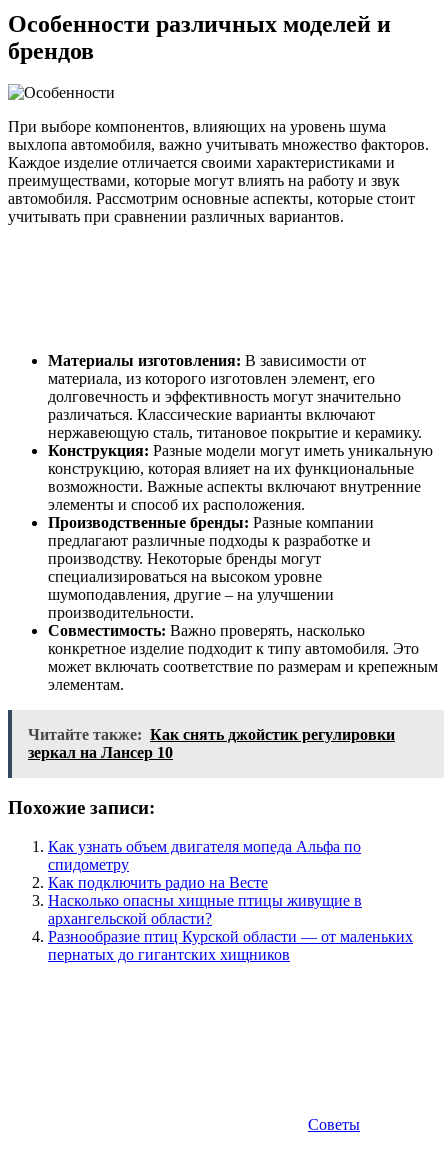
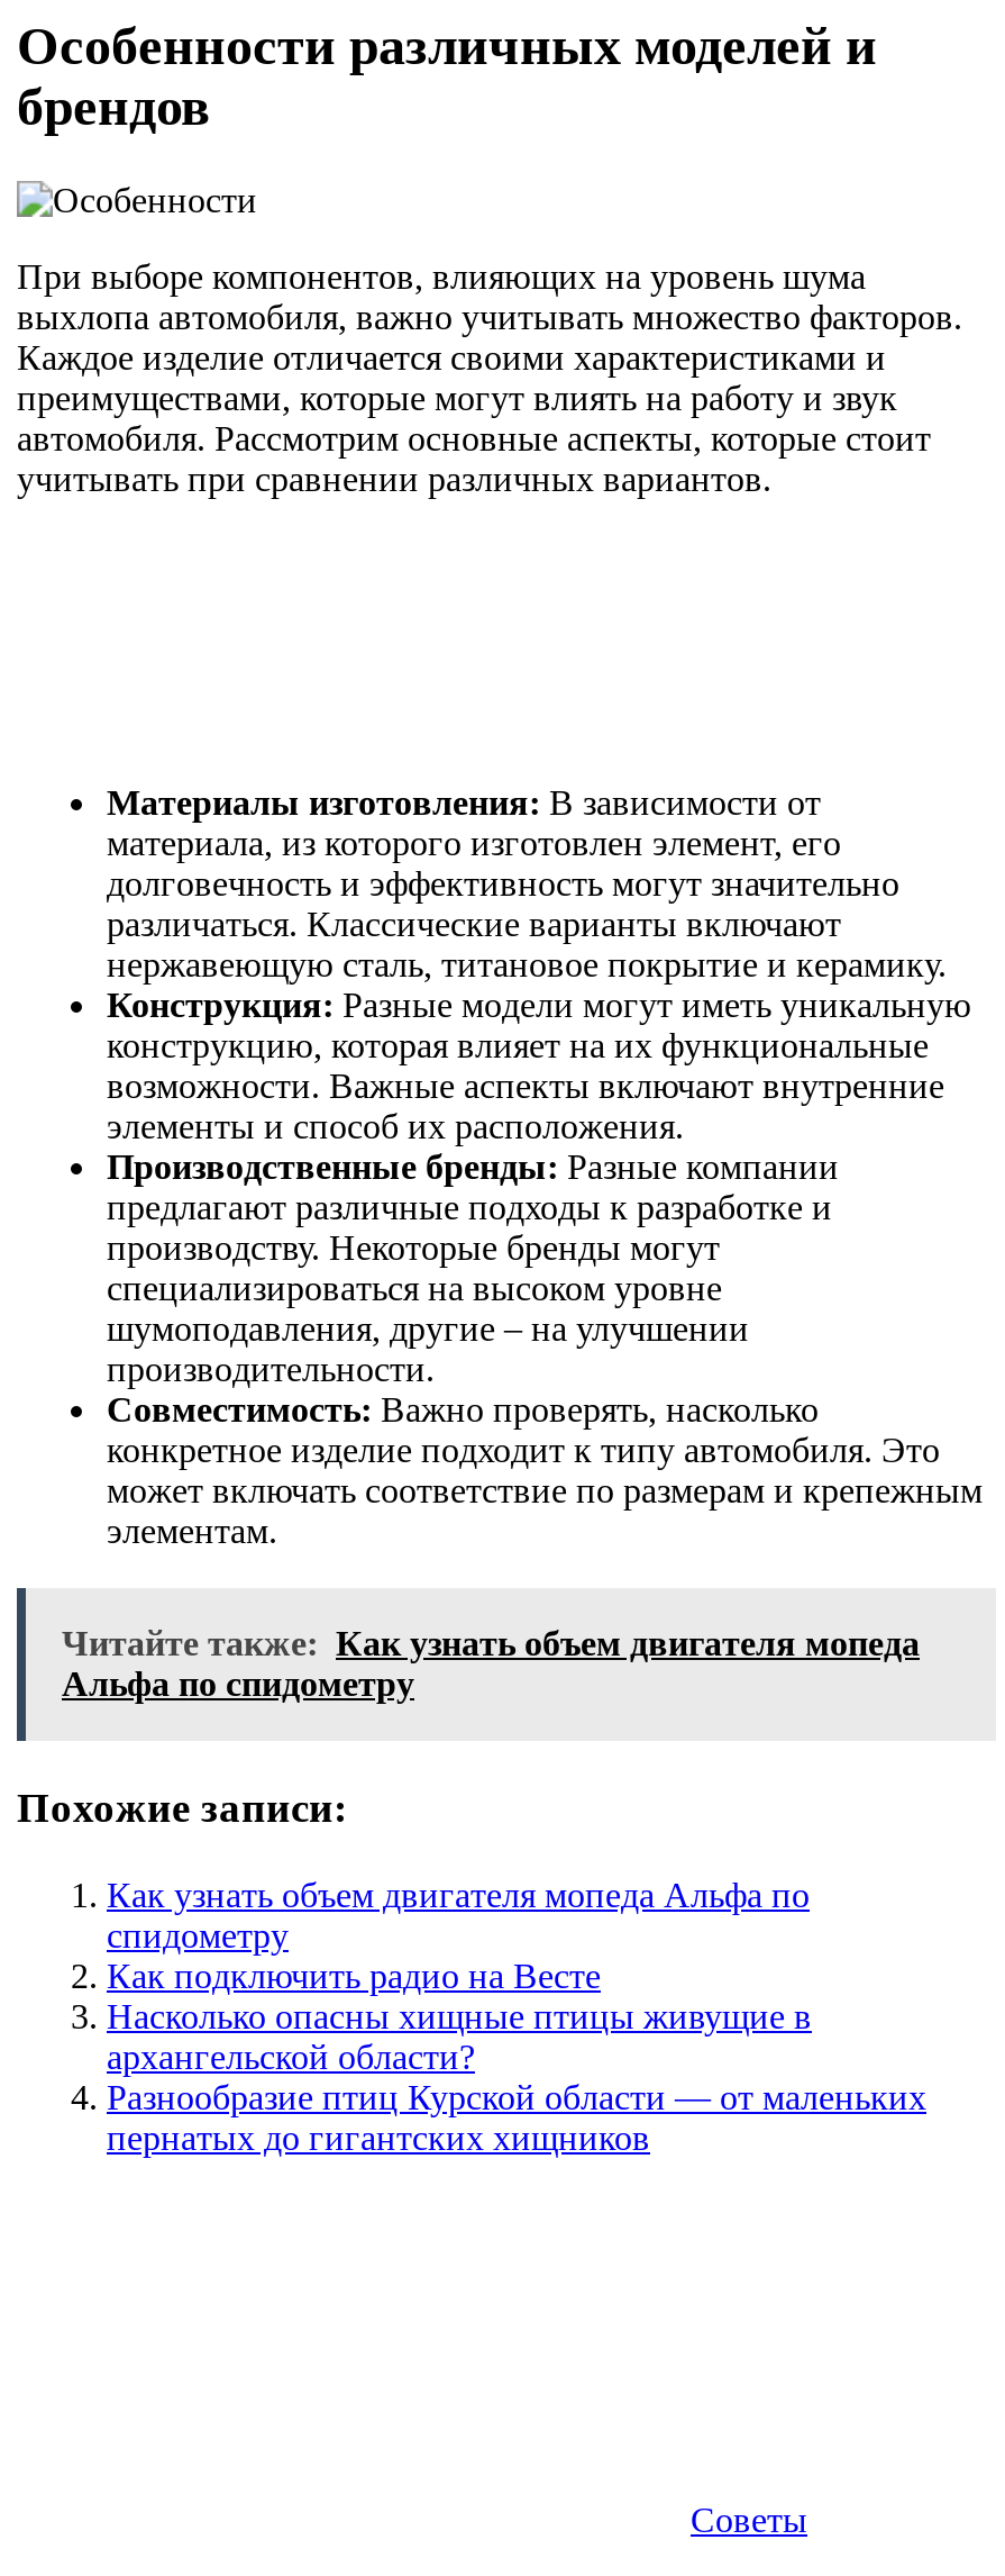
- Читайте также: Как снять джойстик регулировки
- зеркал на Лансер 10
+ Читайте также: Как узнать объем двигателя мопеда
+ Альфа по спидометру
